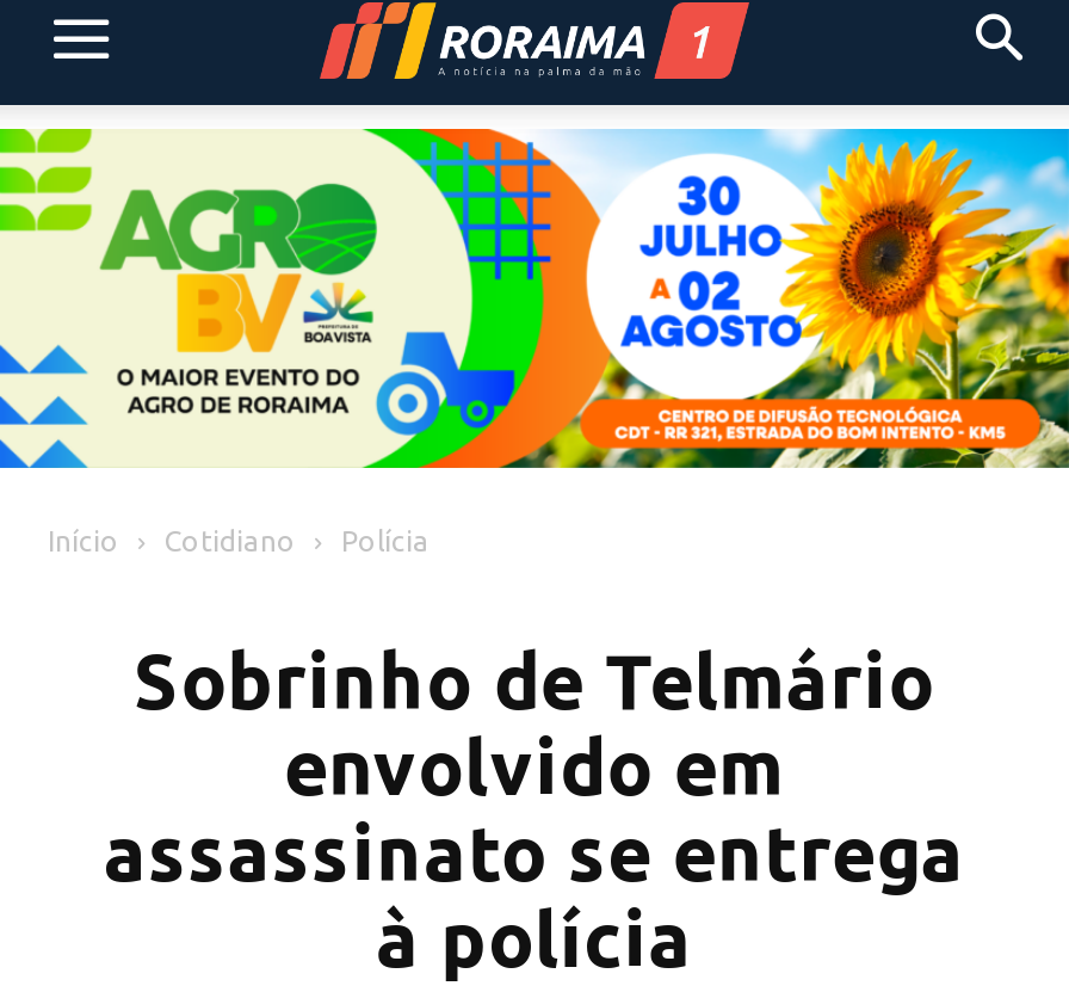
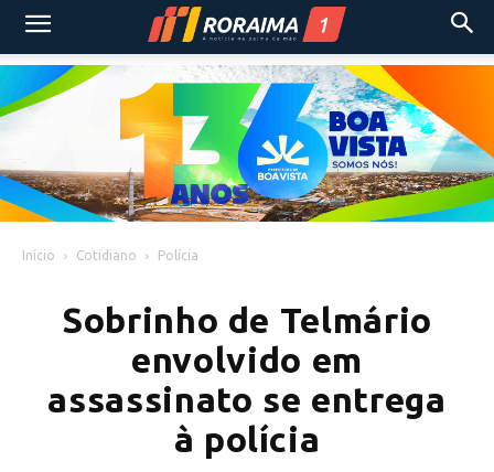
- [image]
+ [image]
